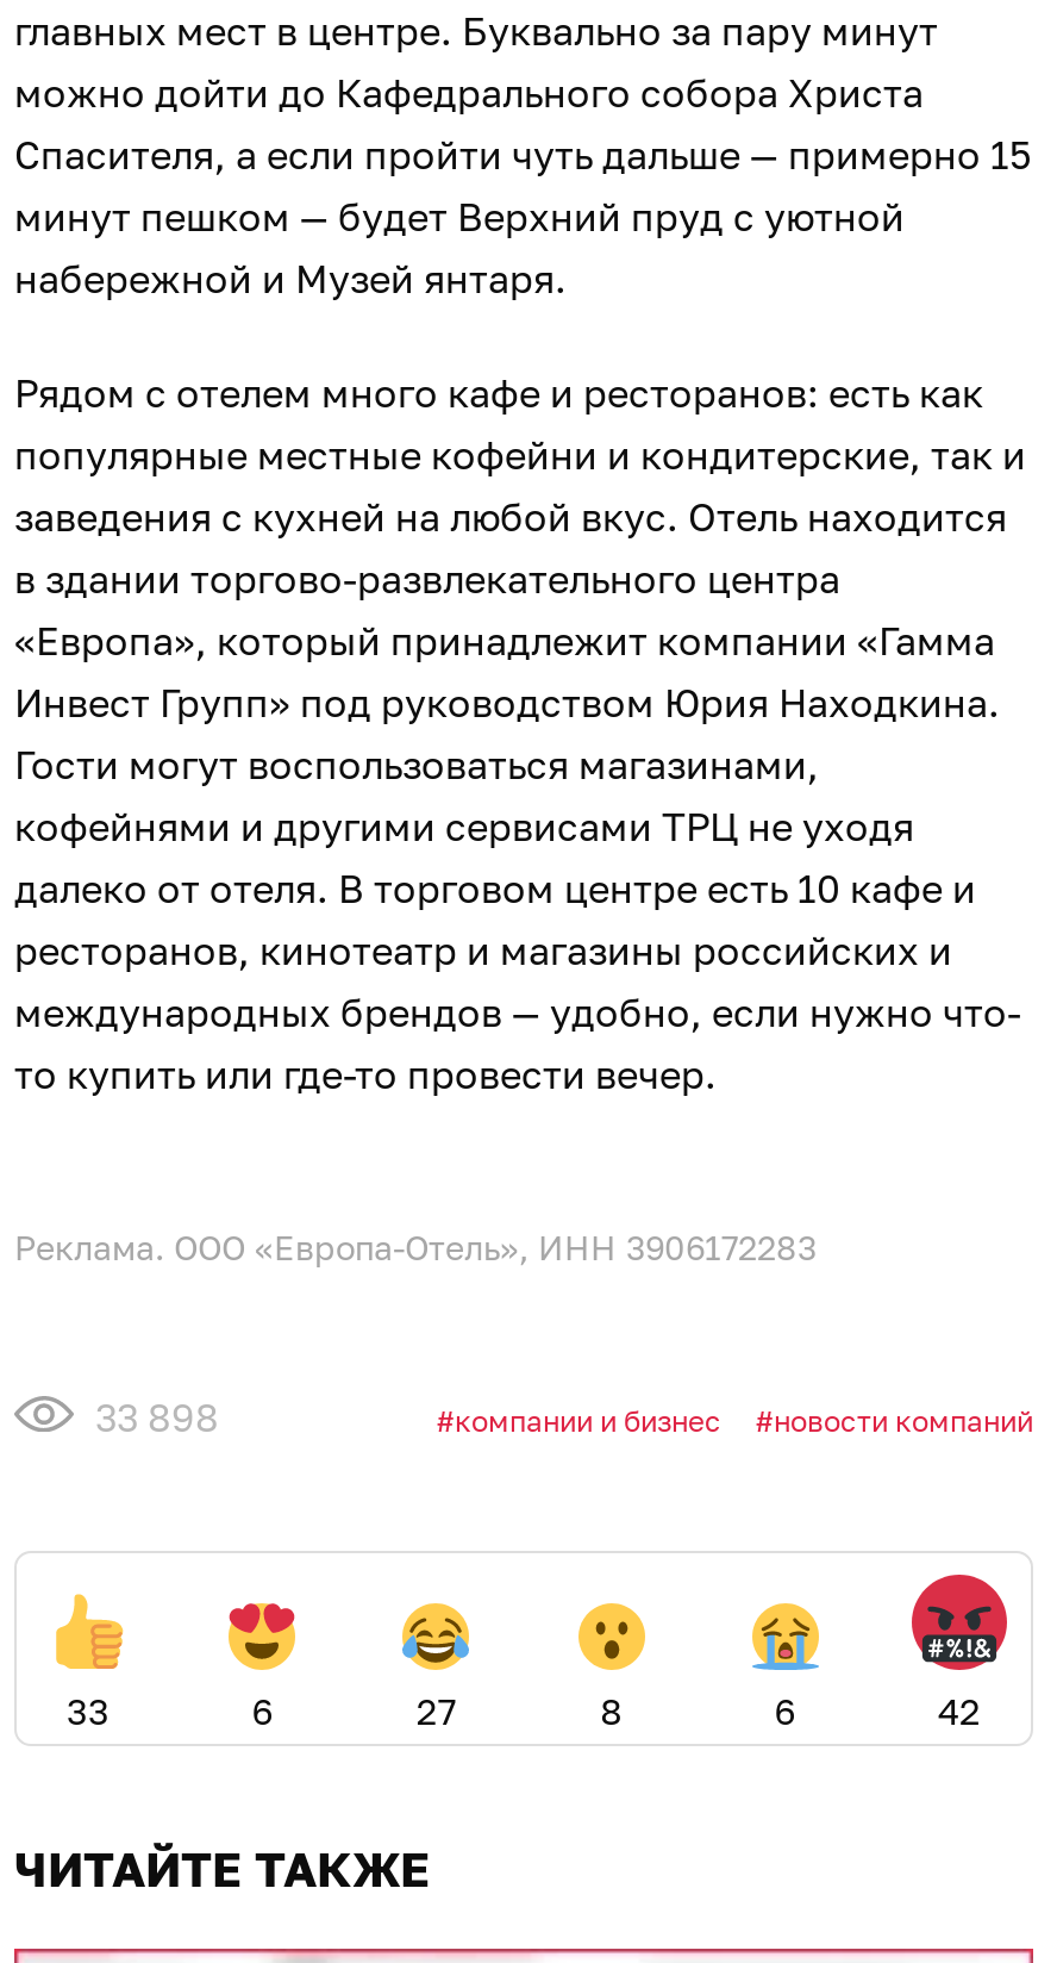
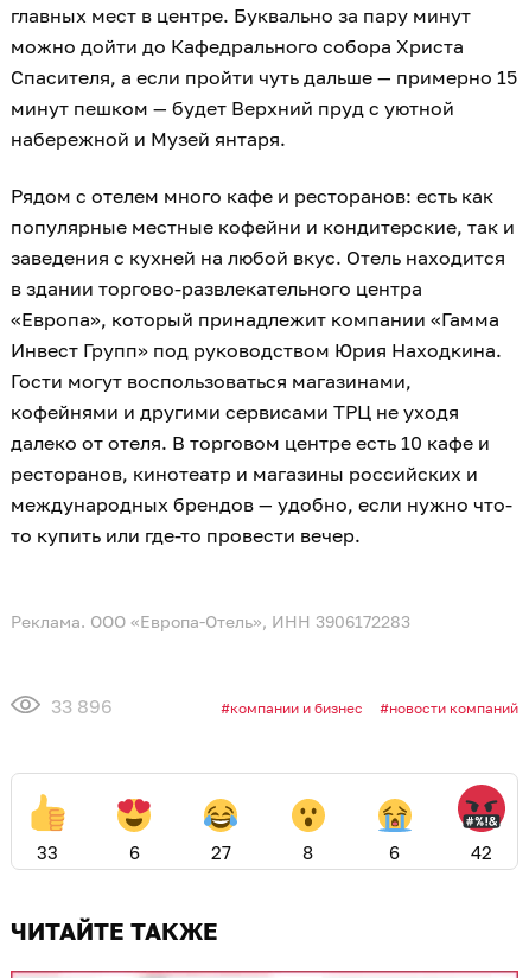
- 33 898
+ 33 896
